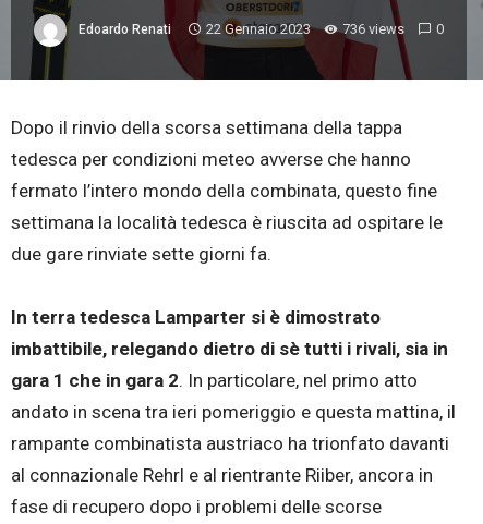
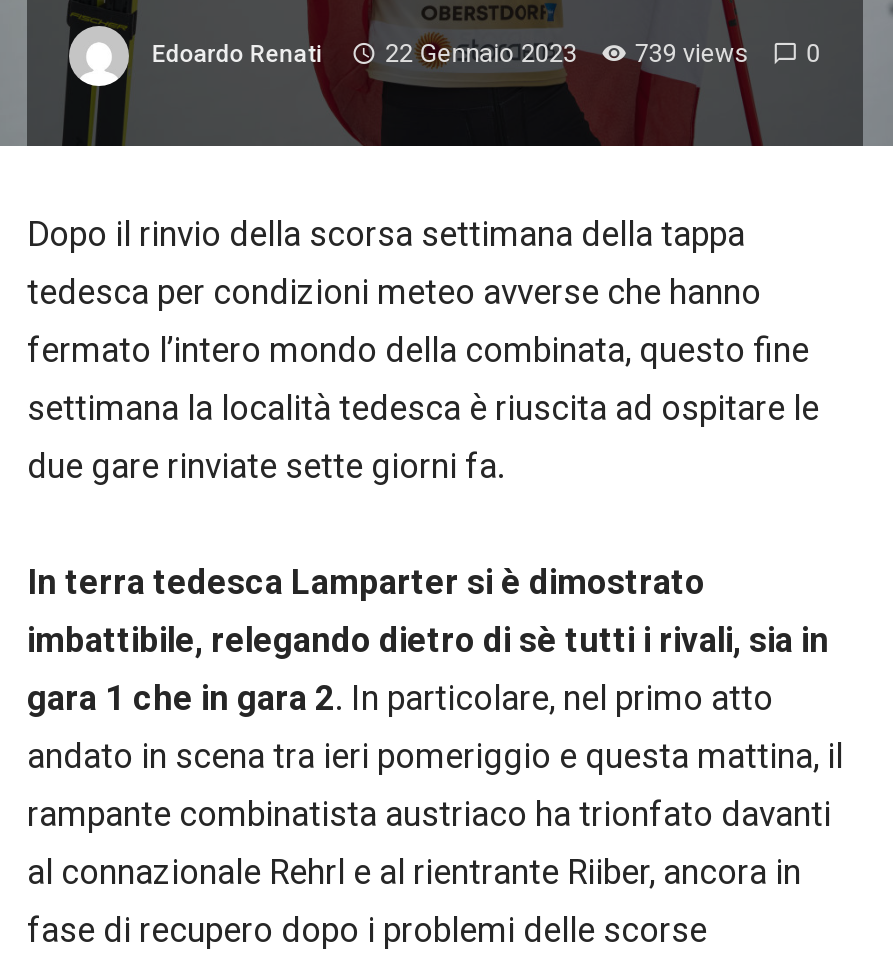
- 22 Gennaio 2023 736 views 0
+ 22 Gennaio 2023 739 views 0
